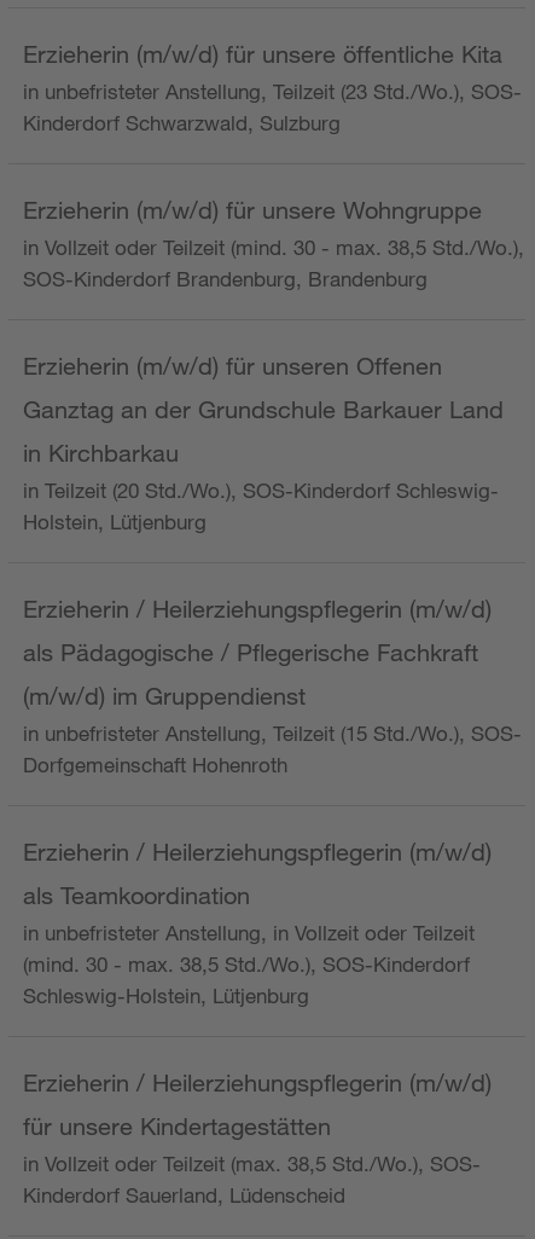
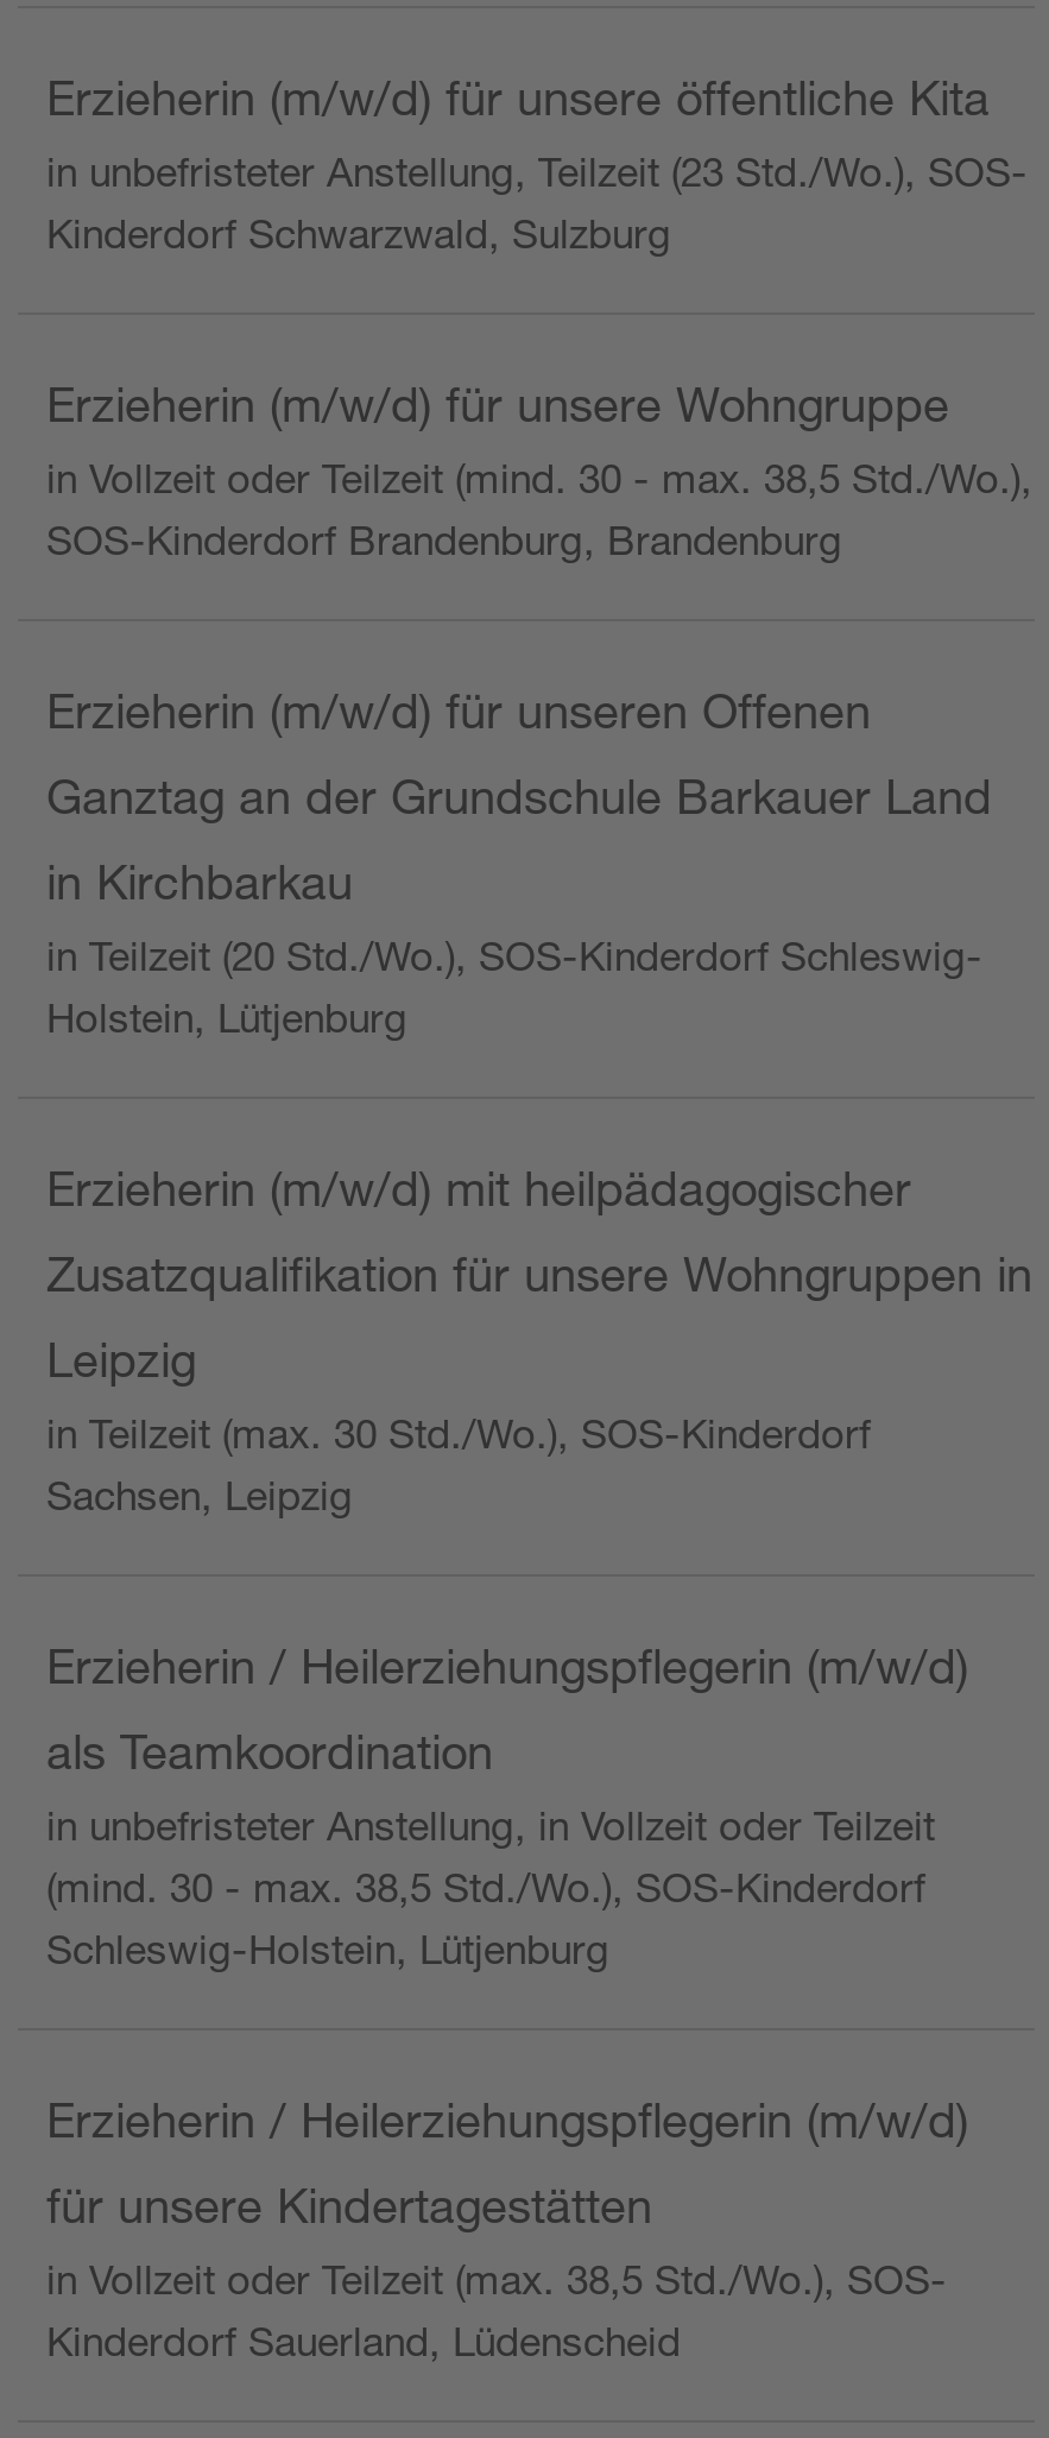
- Erzieherin / Heilerziehungspflegerin (m/w/d)
+ Erzieherin (m/w/d) mit heilpädagogischer

- als Pädagogische / Pflegerische Fachkraft
+ Zusatzqualifikation für unsere Wohngruppen in

- (m/w/d) im Gruppendienst
- in unbefristeter Anstellung, Teilzeit (15 Std./Wo.), SOS-
- Dorfgemeinschaft Hohenroth
+ Leipzig
+ in Teilzeit (max. 30 Std./Wo.), SOS-Kinderdorf
+ Sachsen, Leipzig
